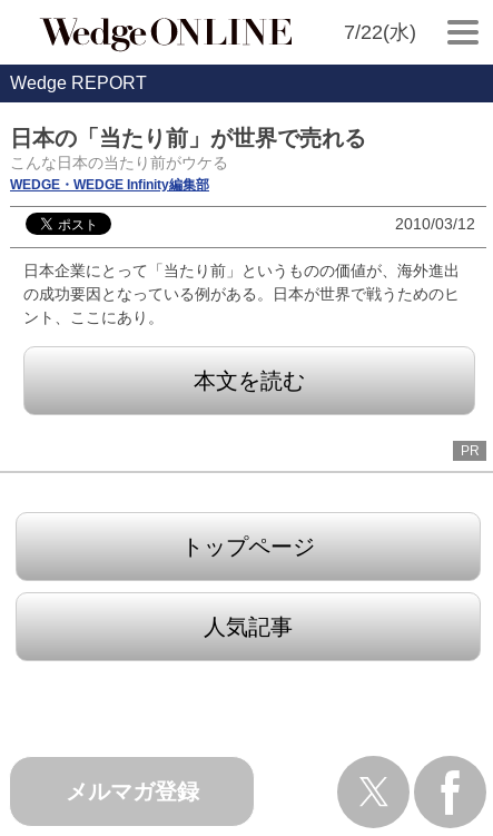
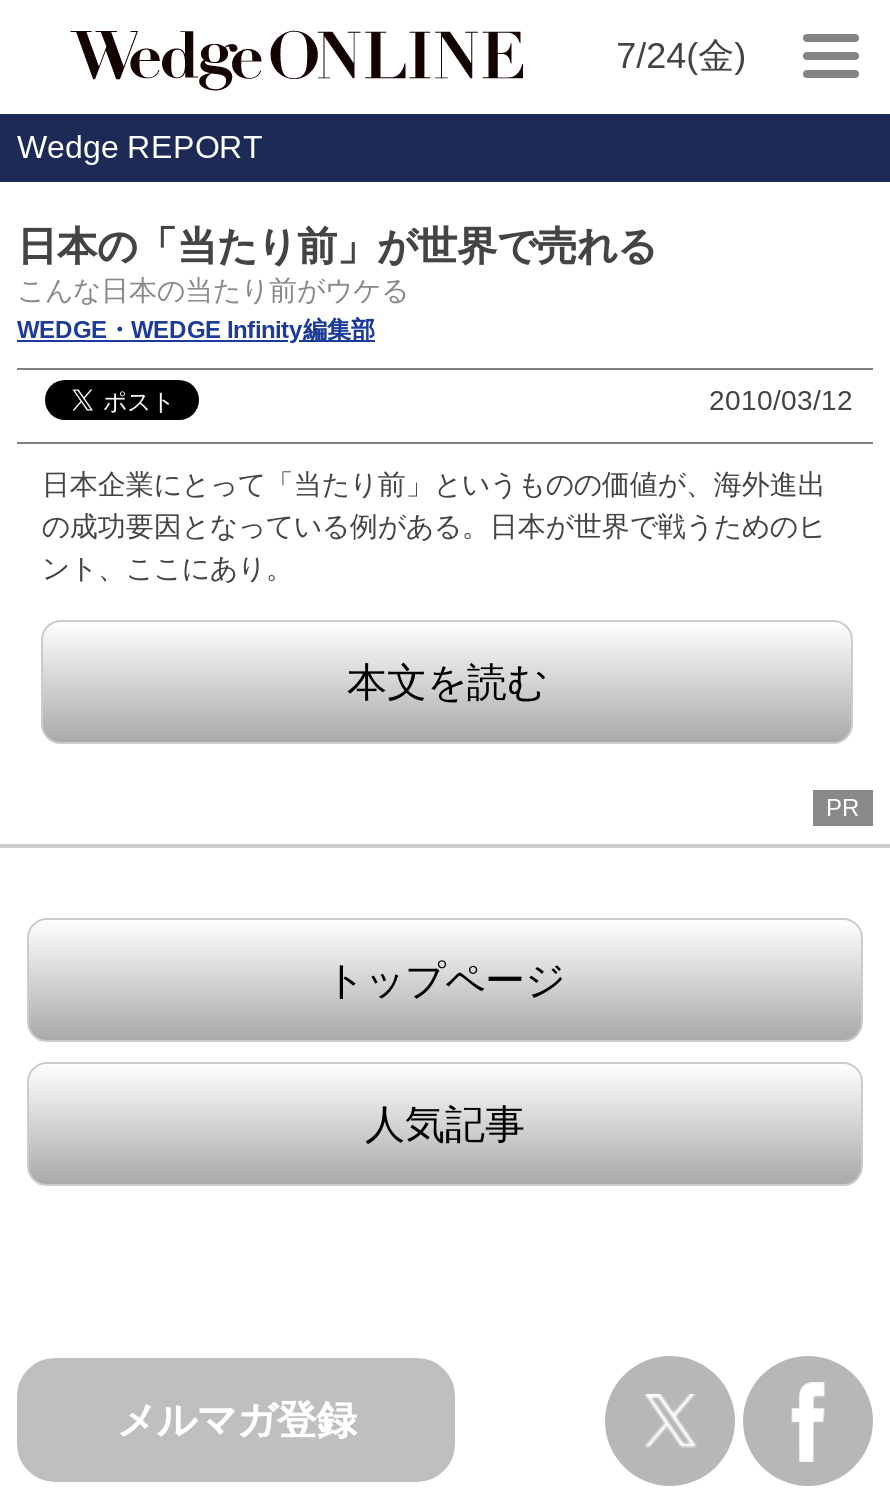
- 7/22(水)
+ 7/24(金)
